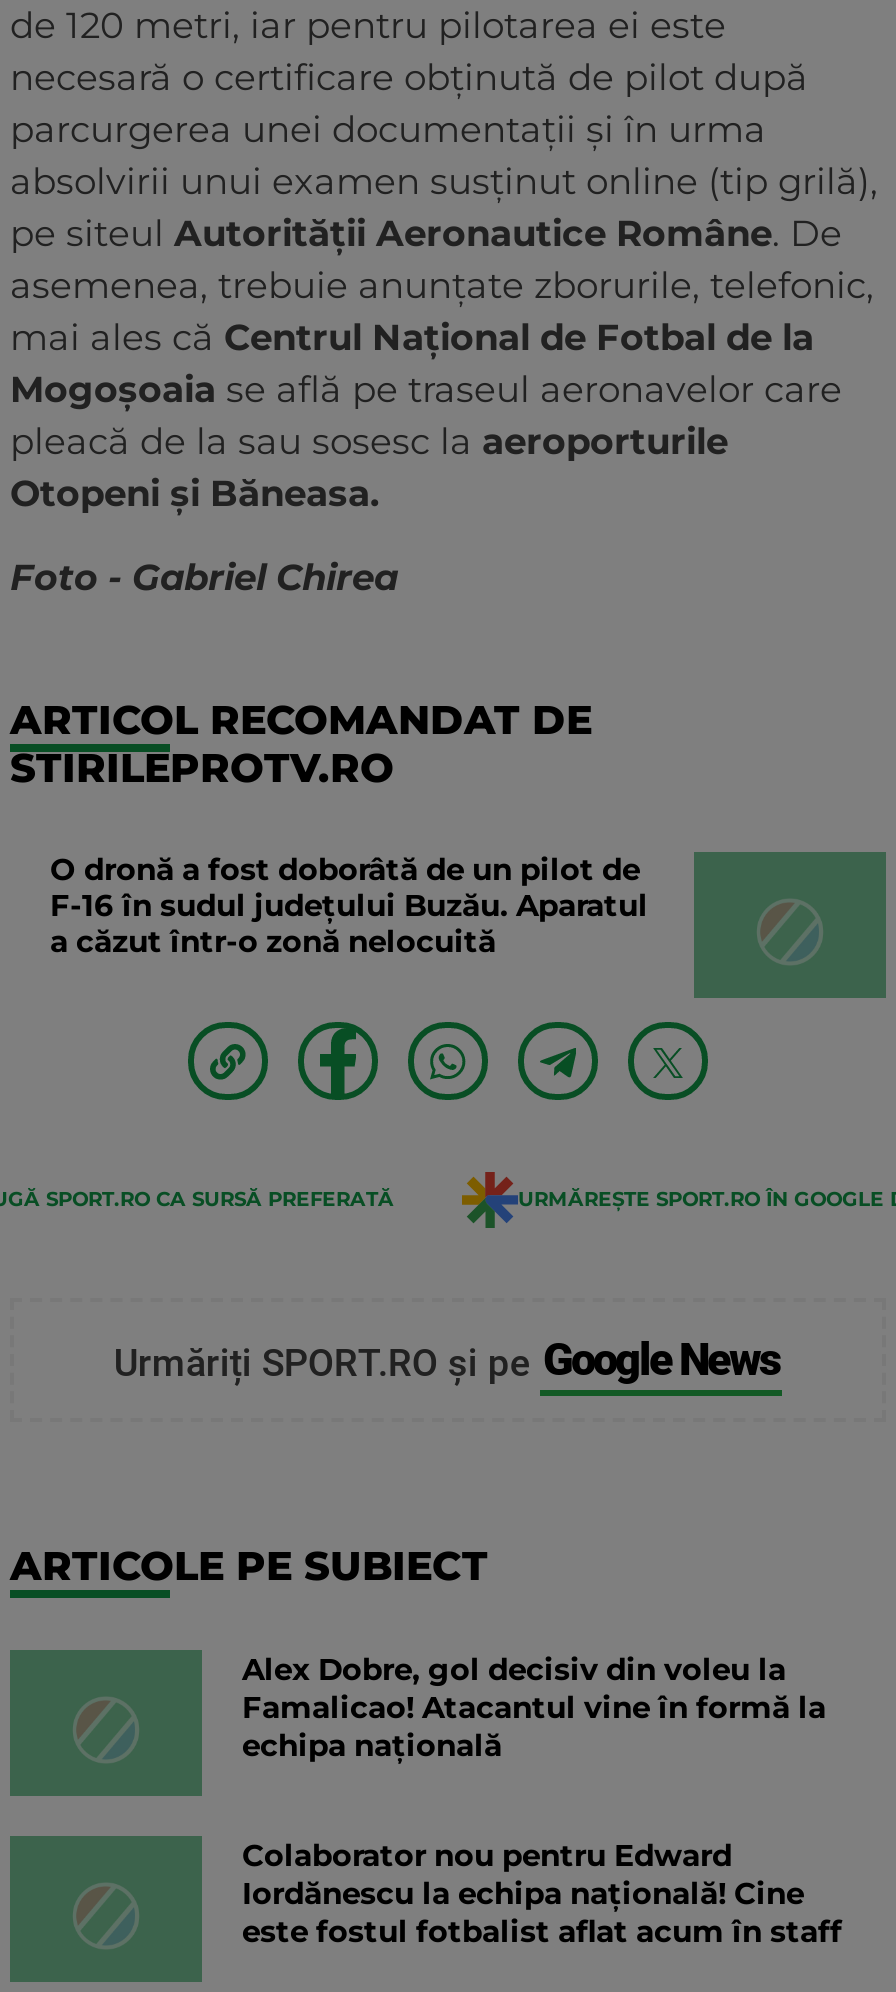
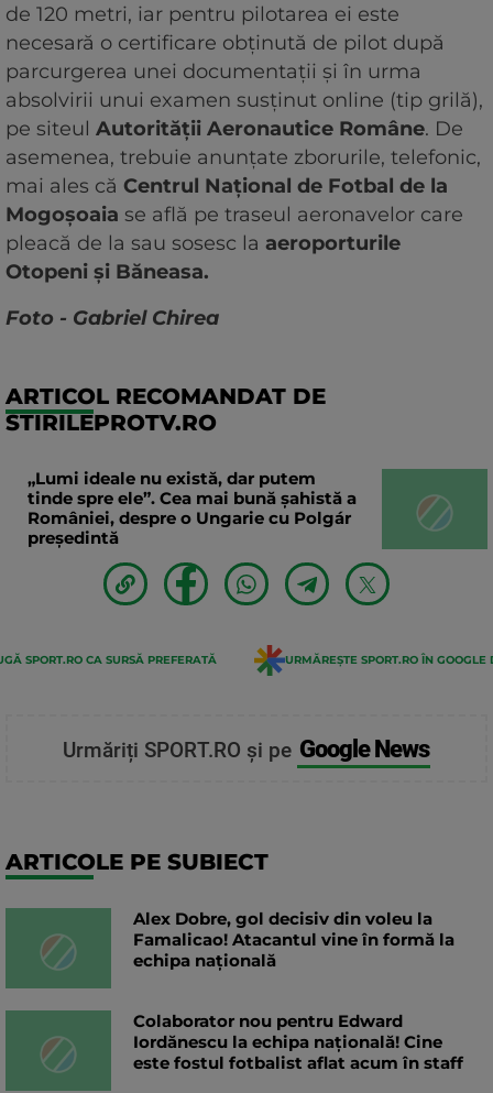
- O dronă a fost doborâtă de un pilot de
- F-16 în sudul județului Buzău. Aparatul
- a căzut într-o zonă nelocuită
+ „Lumi ideale nu există, dar putem
+ tinde spre ele”. Cea mai bună șahistă a
+ României, despre o Ungarie cu Polgár
+ președintă
